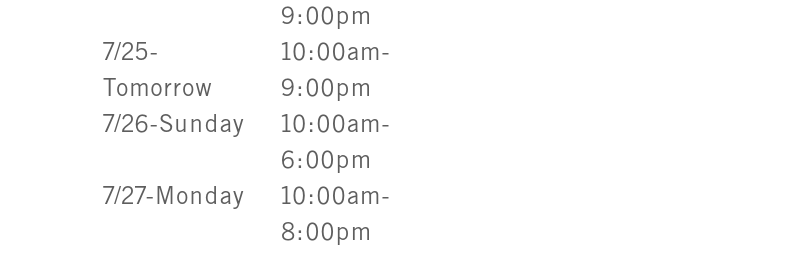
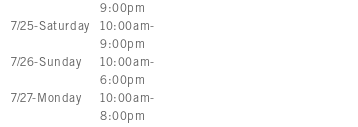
- 7/25-
- Tomorrow
+ 7/25-Saturday
